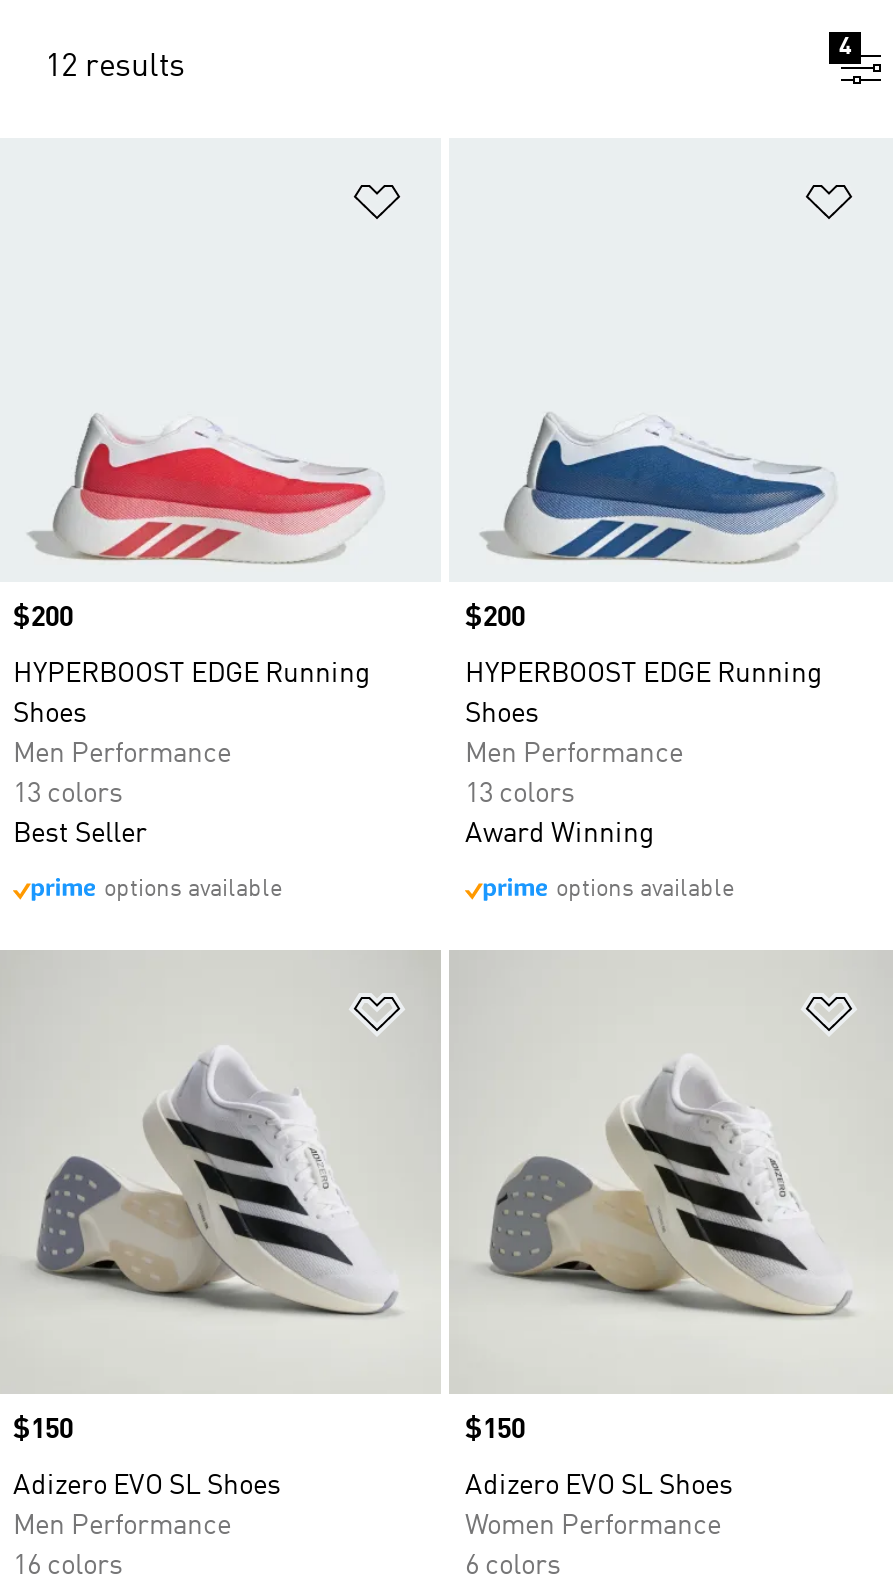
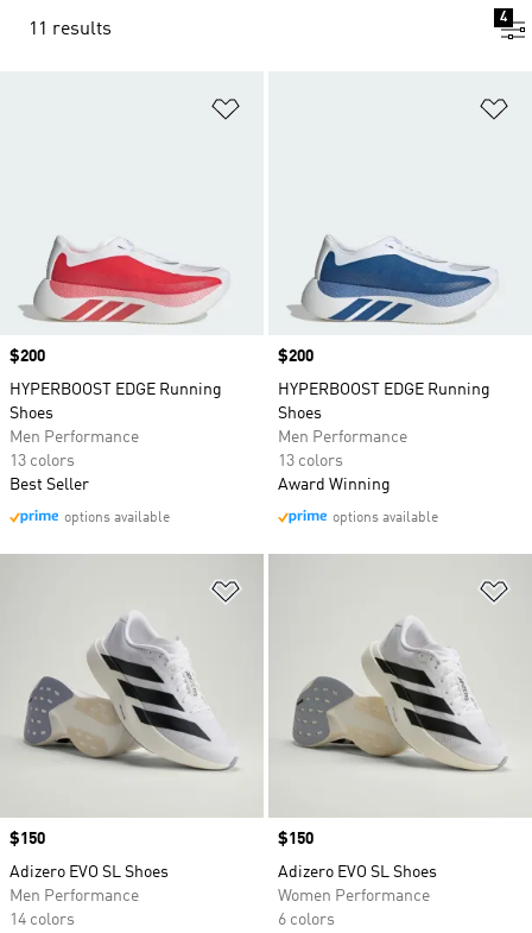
- 12 results
+ 11 results

- 16 colors
+ 14 colors
